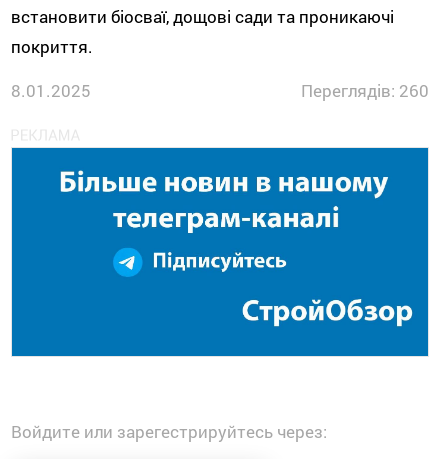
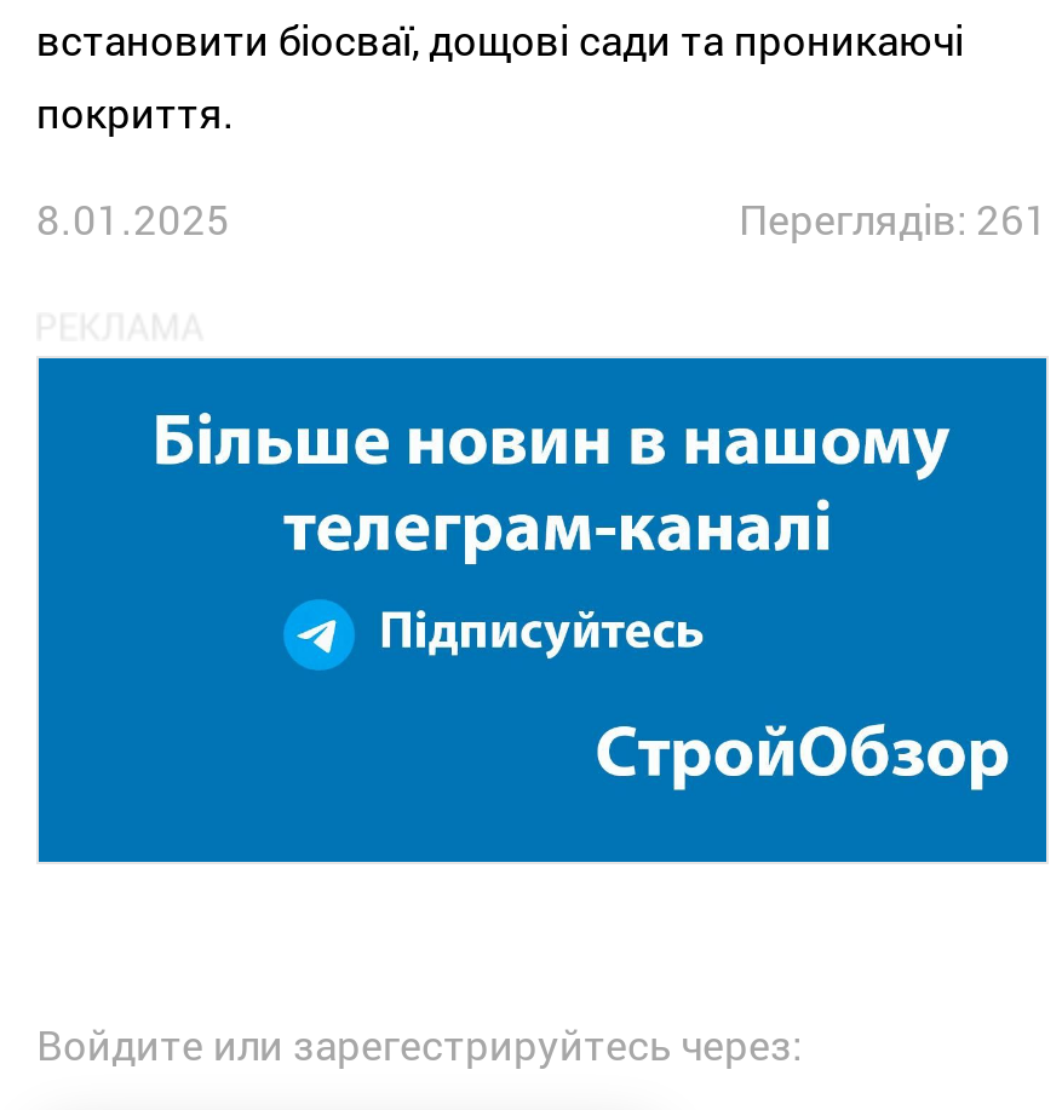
- Переглядів: 260
+ Переглядів: 261
